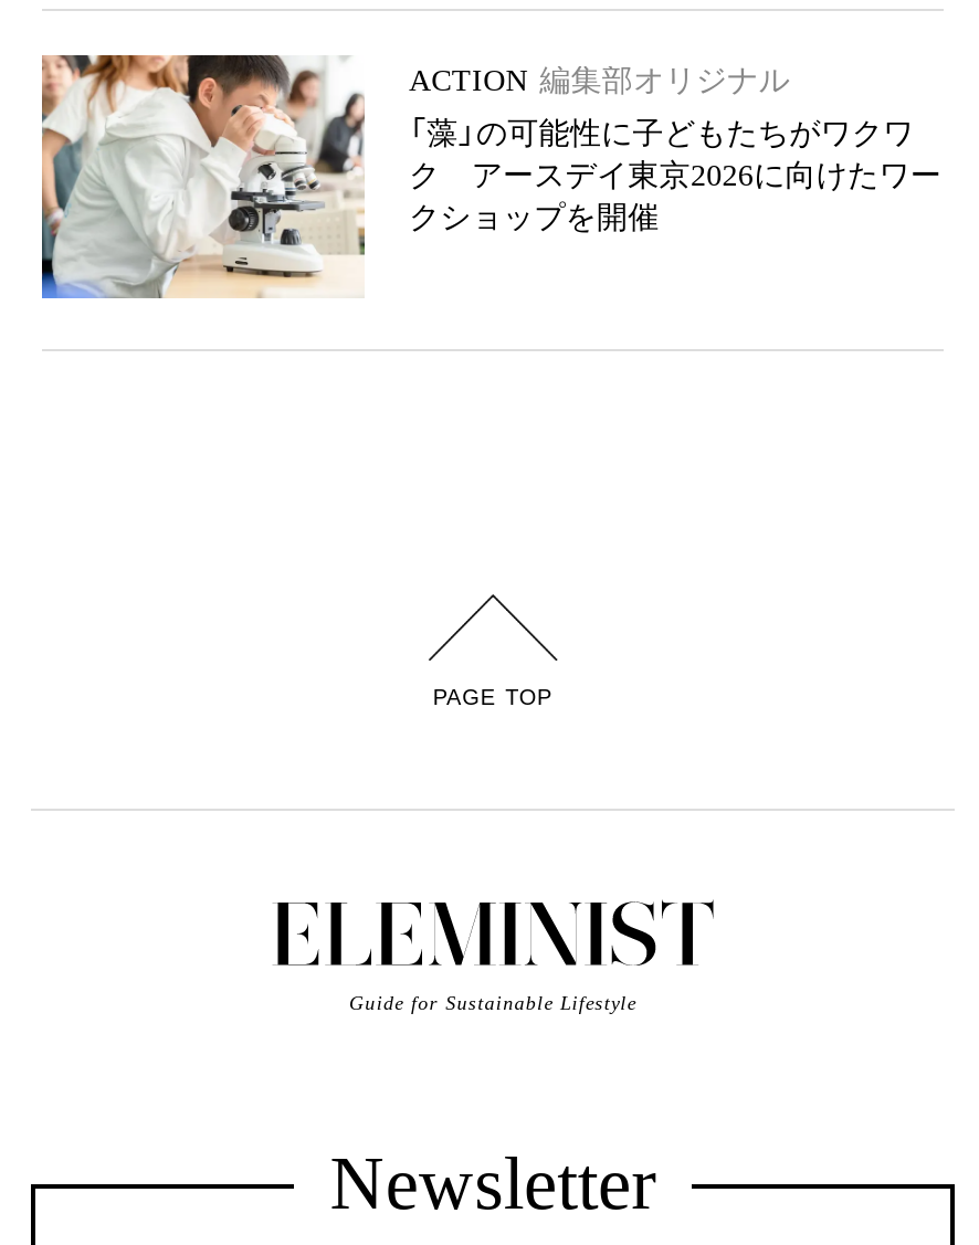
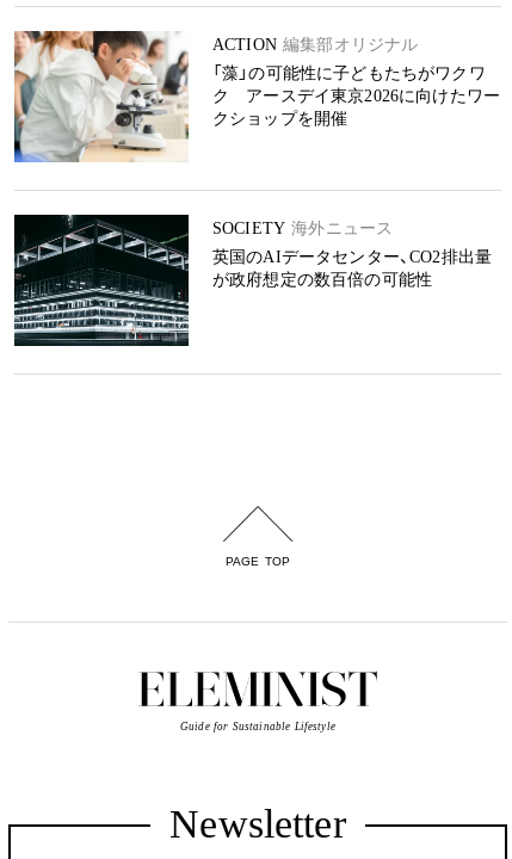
+ [image]
+ SOCIETY 海外ニュース
+ 英国のAIデータセンター、CO2排出量
+ が政府想定の数百倍の可能性
